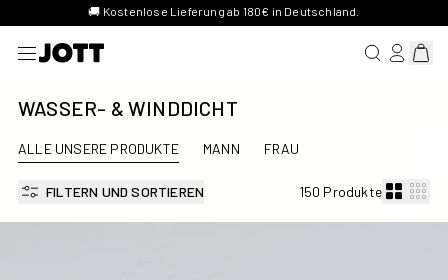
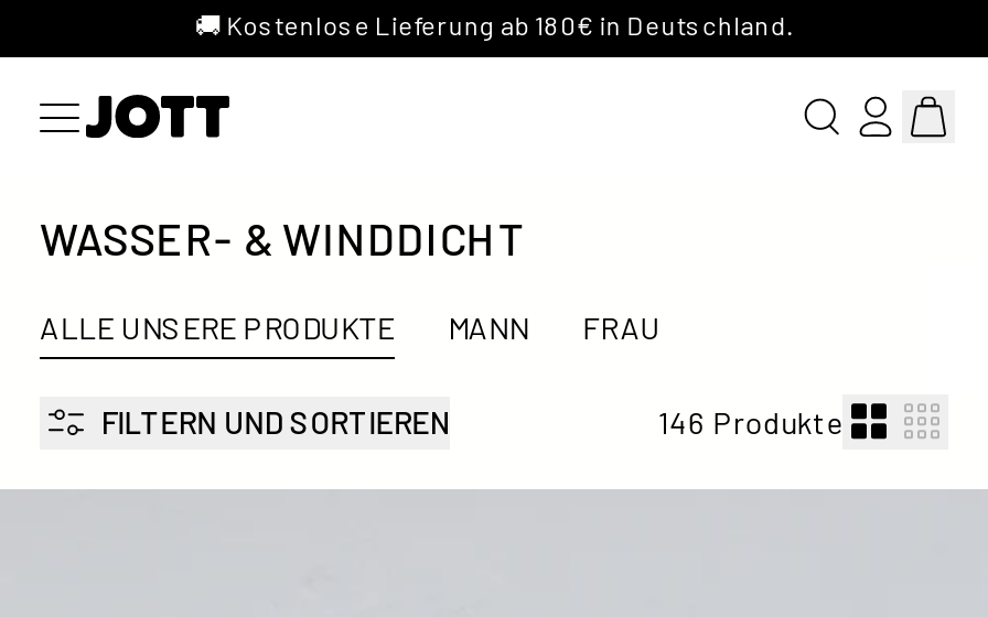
- 150 Produkte
+ 146 Produkte
